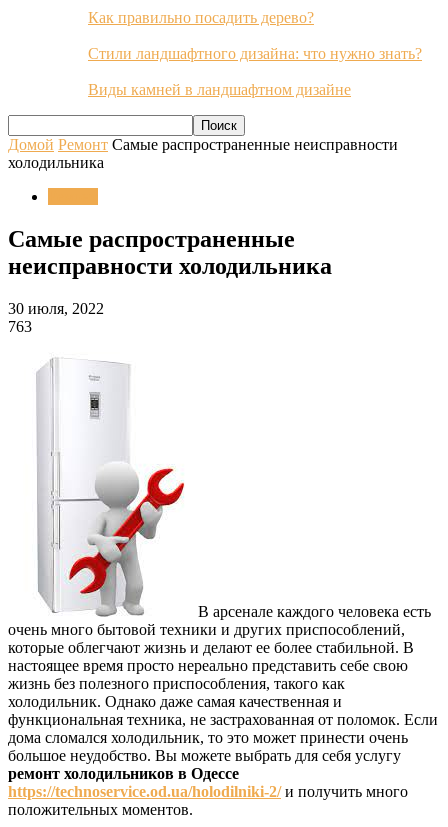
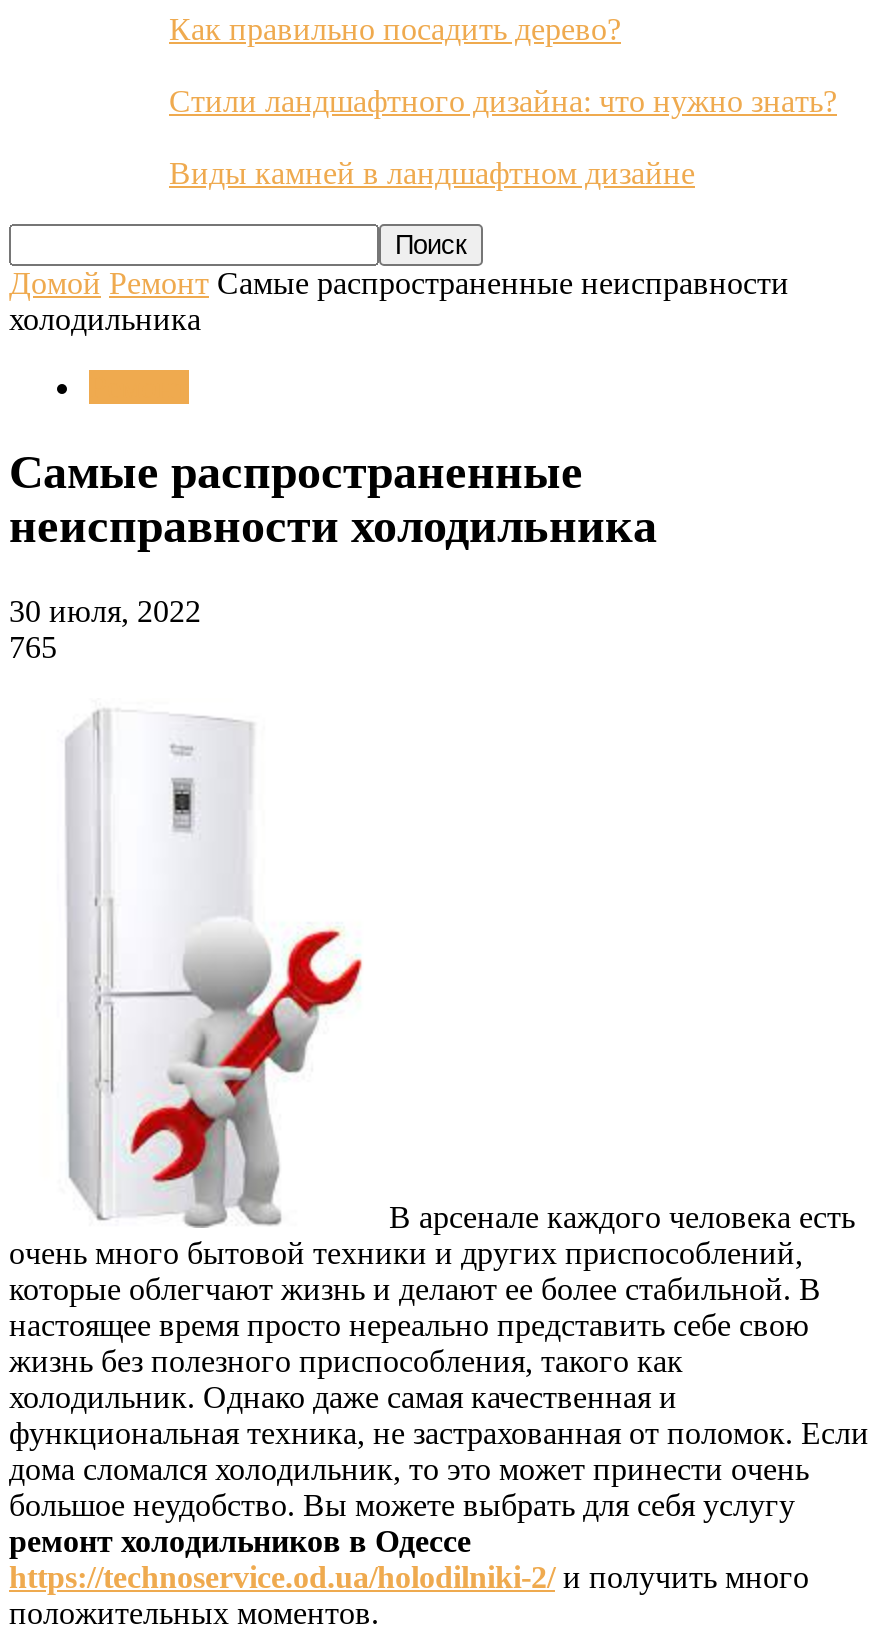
- 763
+ 765
